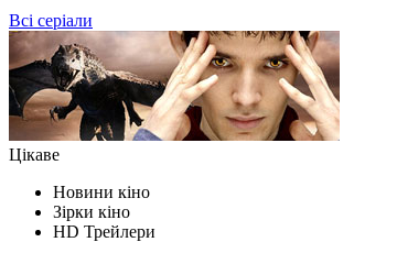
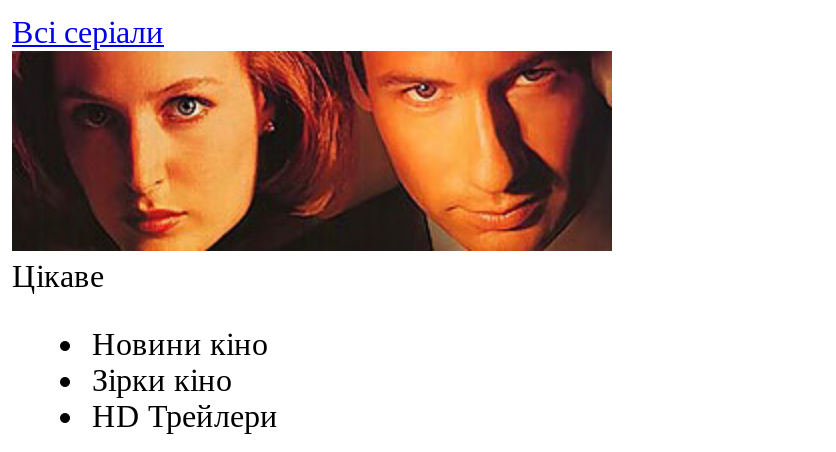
- [image]
+ [image]
